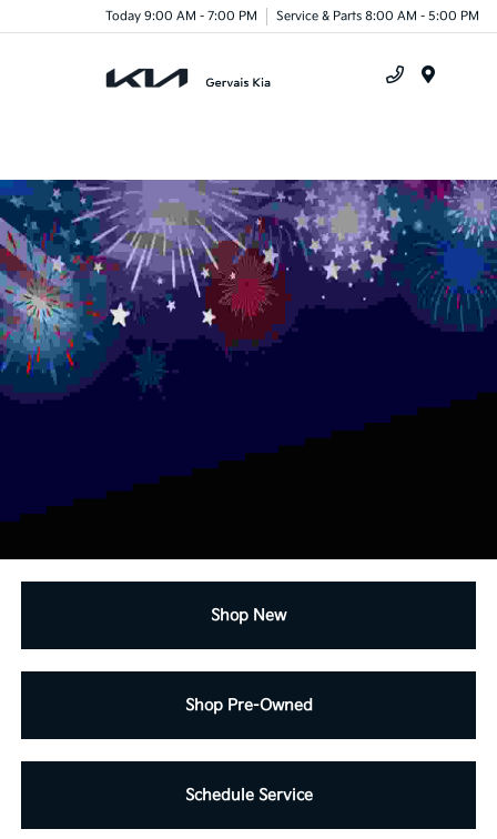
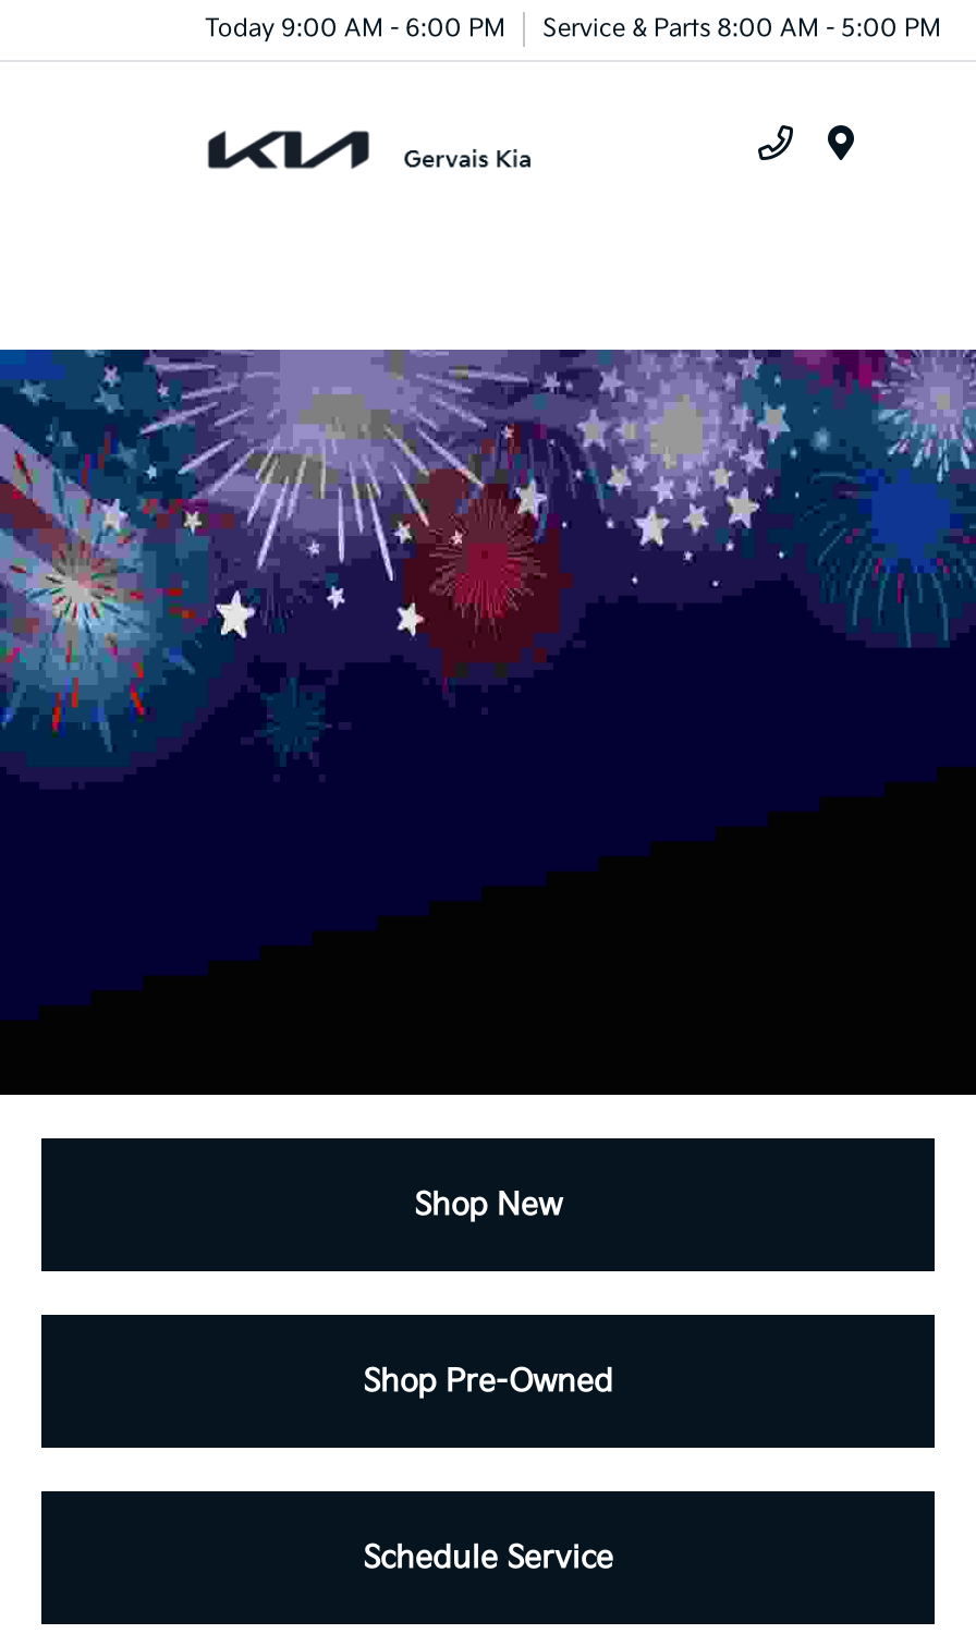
- Today 9:00 AM - 7:00 PM Service & Parts 8:00 AM - 5:00 PM
+ Today 9:00 AM - 6:00 PM Service & Parts 8:00 AM - 5:00 PM
